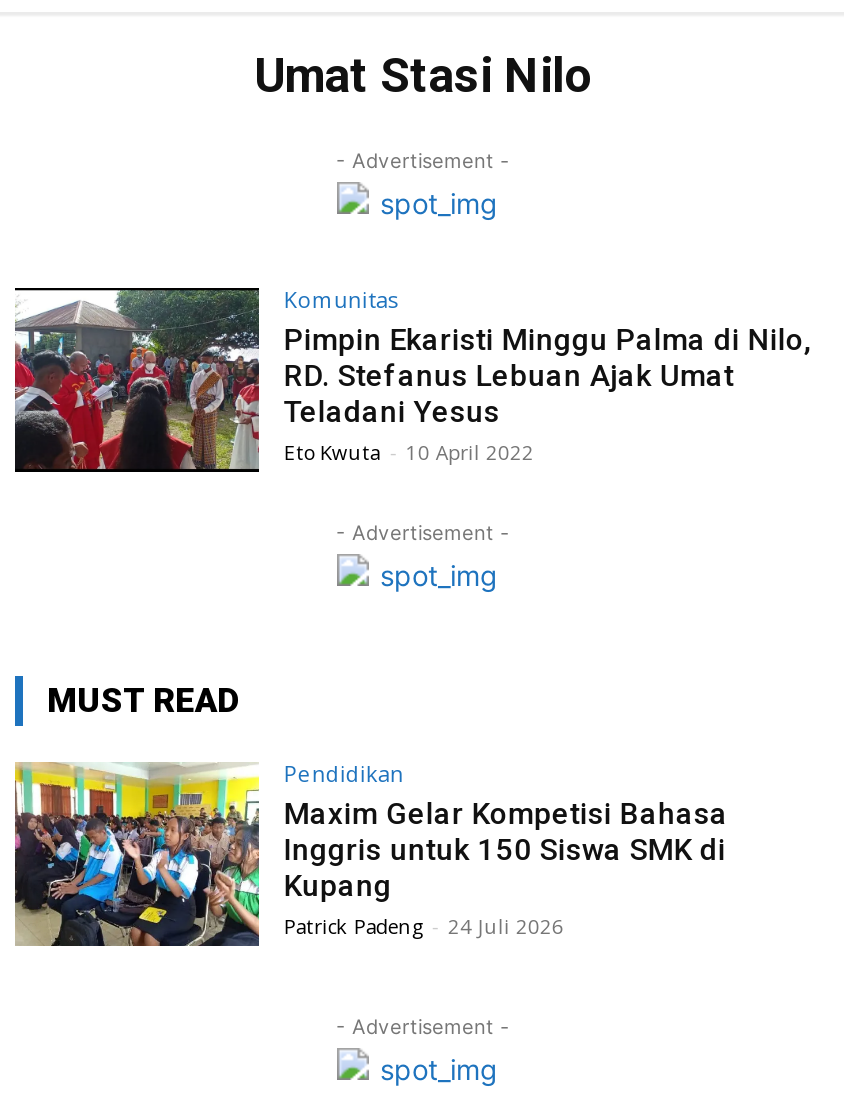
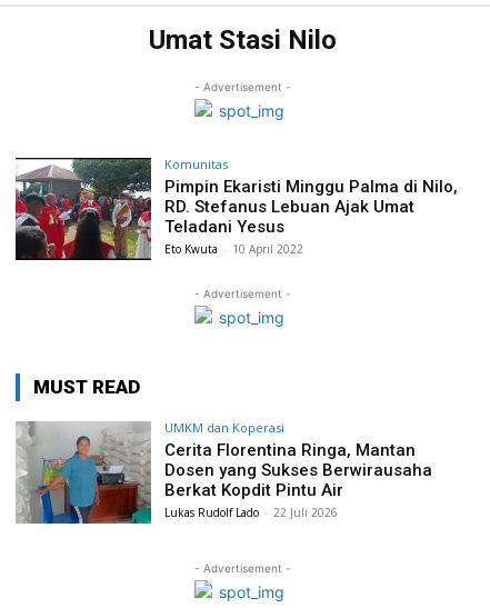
- [image]
- Pendidikan
- Maxim Gelar Kompetisi Bahasa
- Inggris untuk 150 Siswa SMK di
- Kupang
- Patrick Padeng - 24 Juli 2026
+ [image]
+ UMKM dan Koperasi
+ Cerita Florentina Ringa, Mantan
+ Dosen yang Sukses Berwirausaha
+ Berkat Kopdit Pintu Air
+ Lukas Rudolf Lado - 22 Juli 2026
